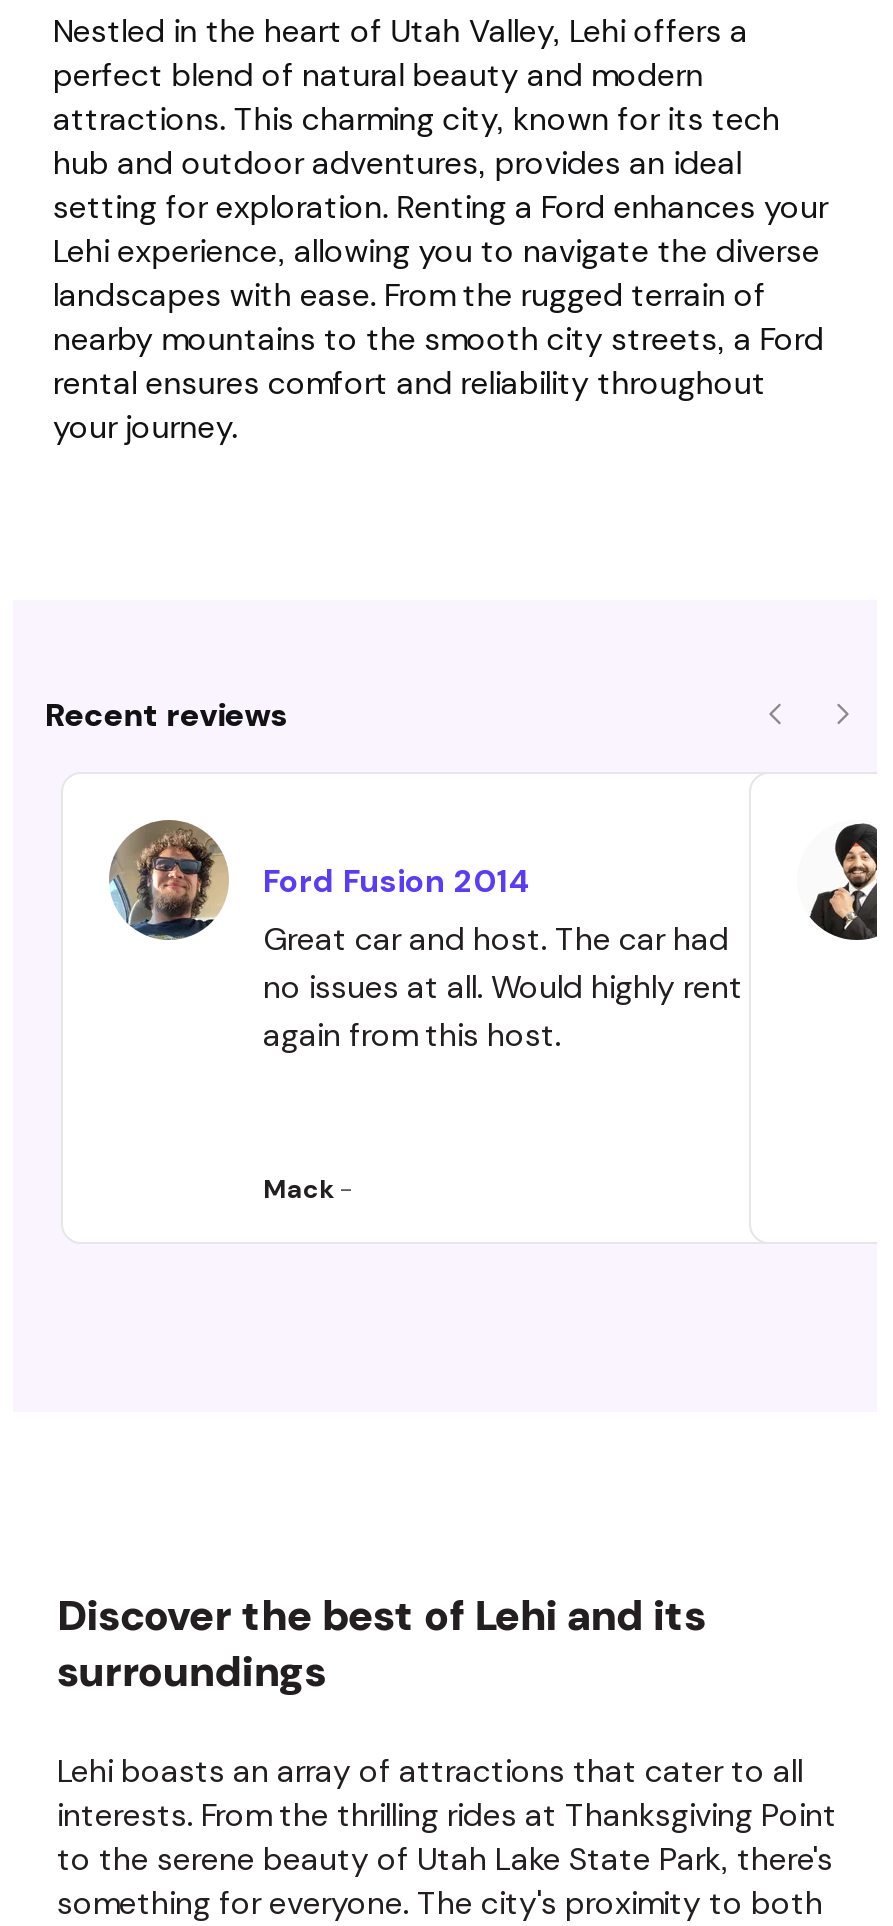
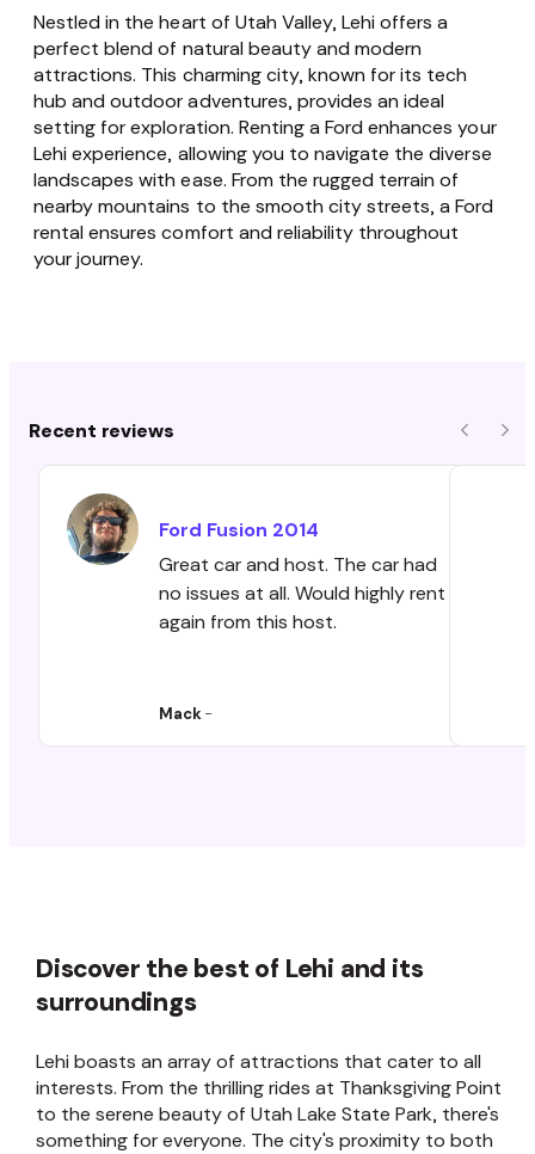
- [image]
